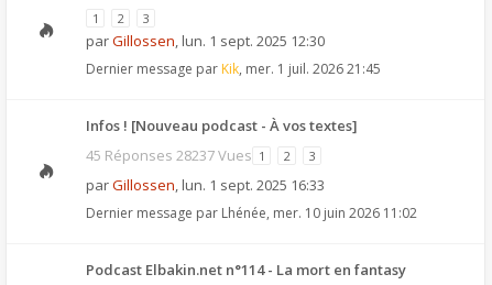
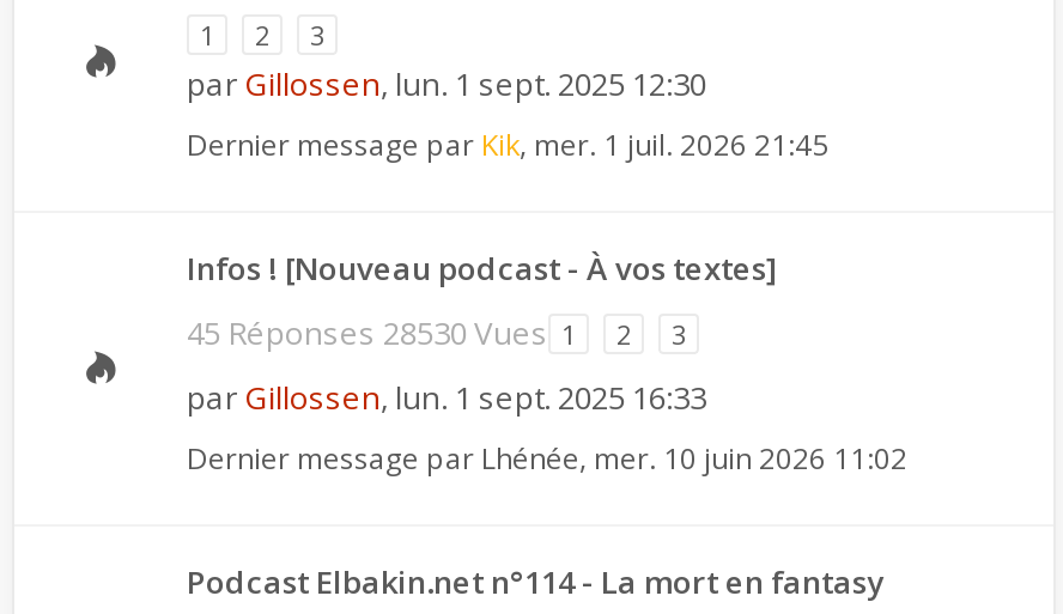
- 45 Réponses 28237 Vues 1
+ 45 Réponses 28530 Vues 1
